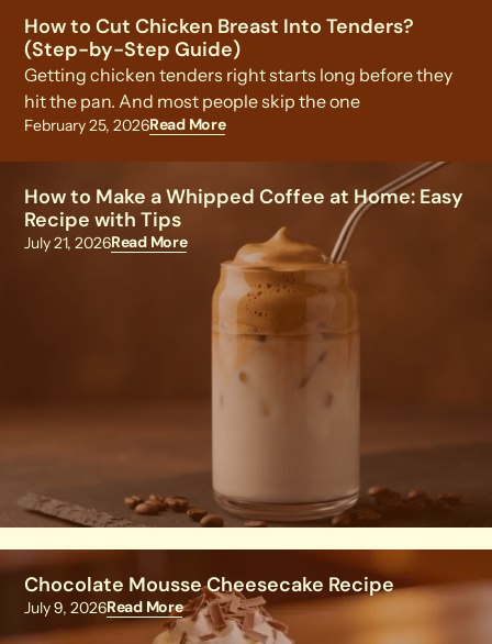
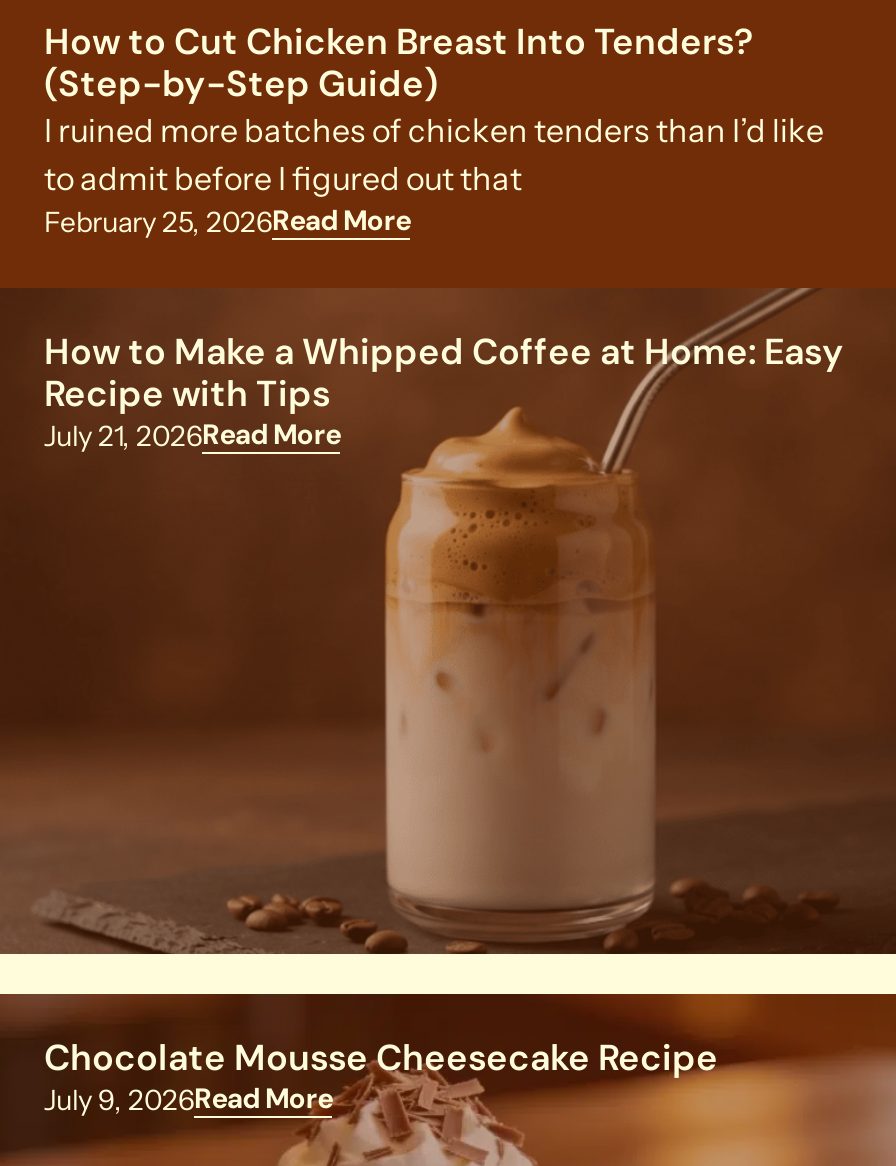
- Getting chicken tenders right starts long before they
- hit the pan. And most people skip the one
+ I ruined more batches of chicken tenders than I’d like
+ to admit before I figured out that
